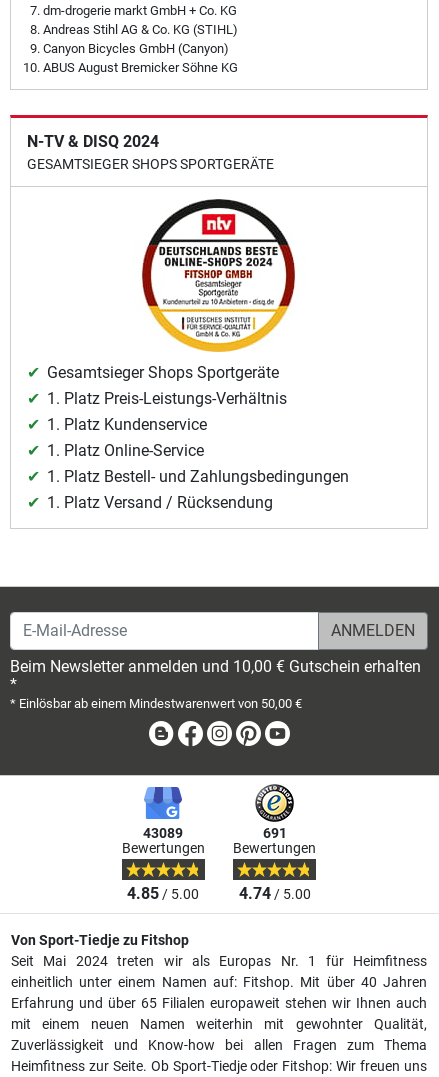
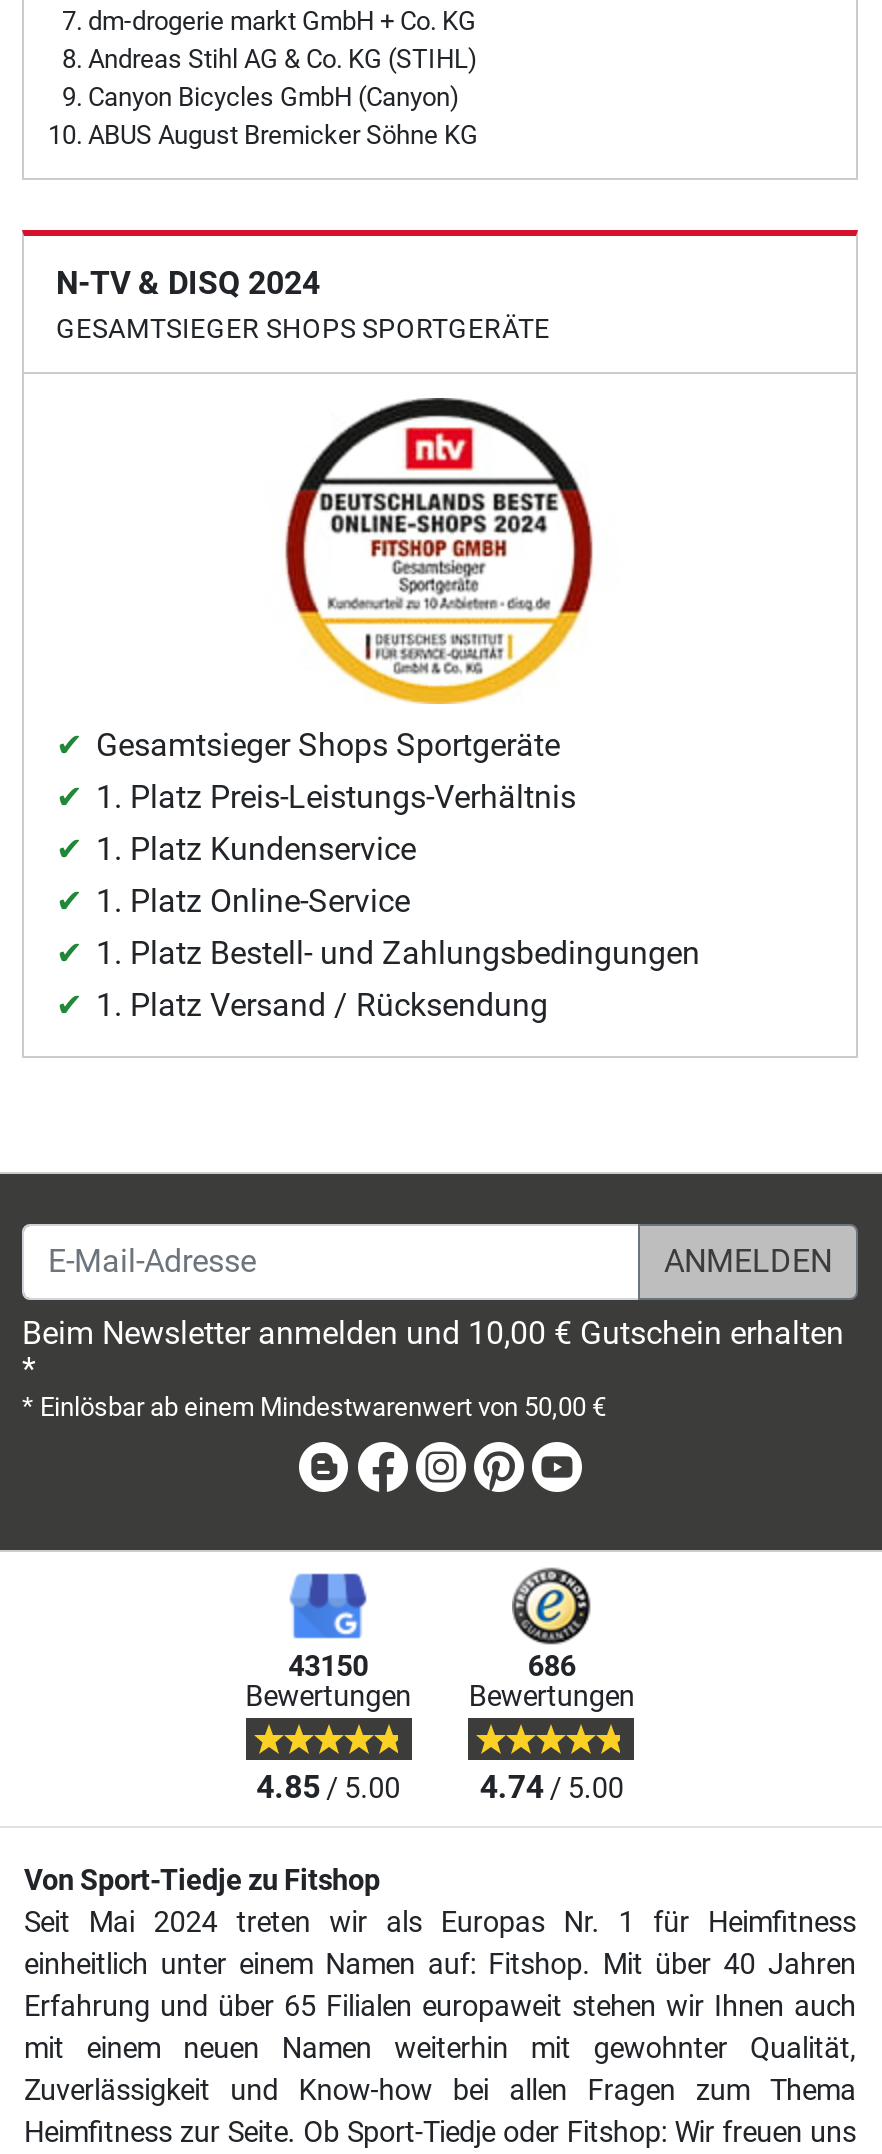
- 43089
+ 43150

- 691
+ 686
